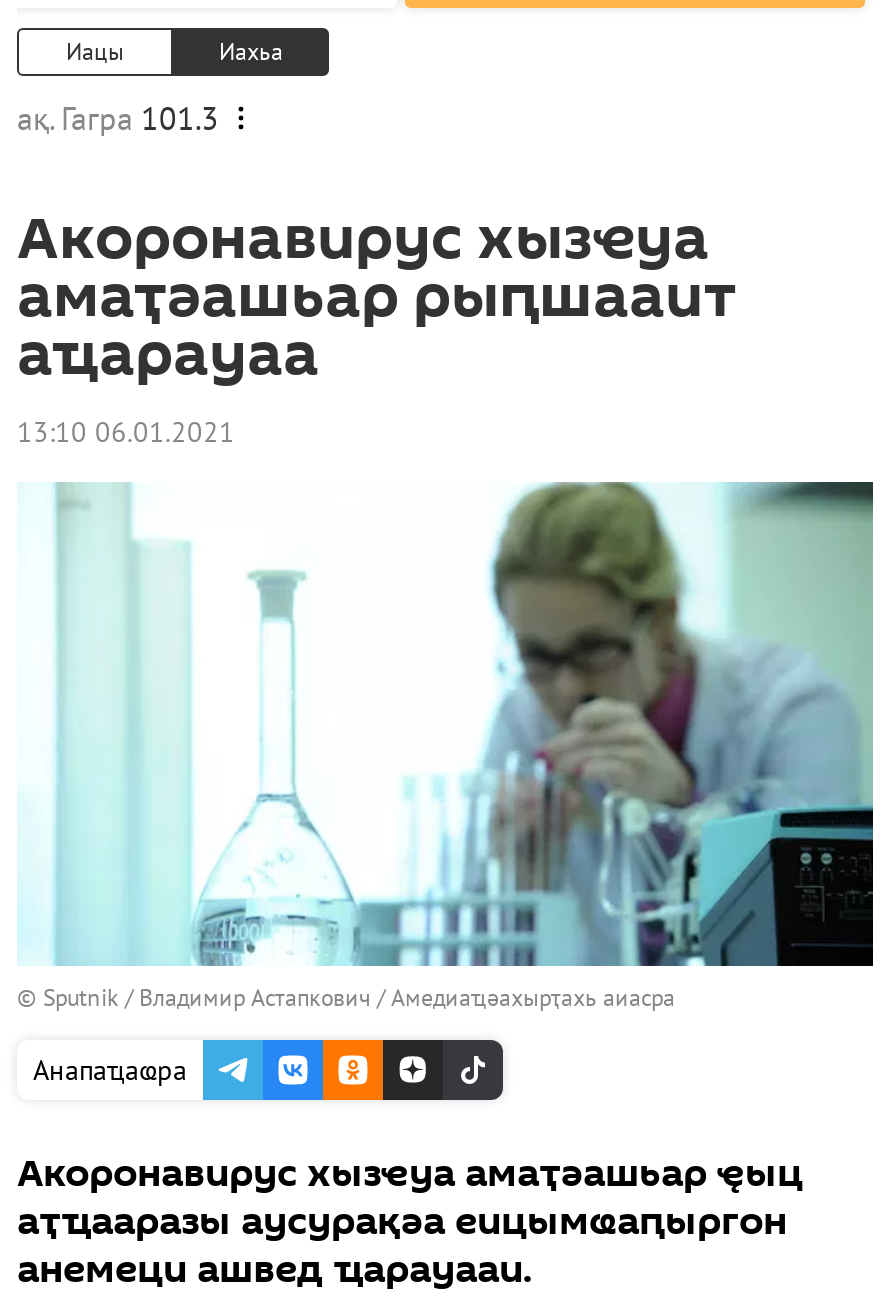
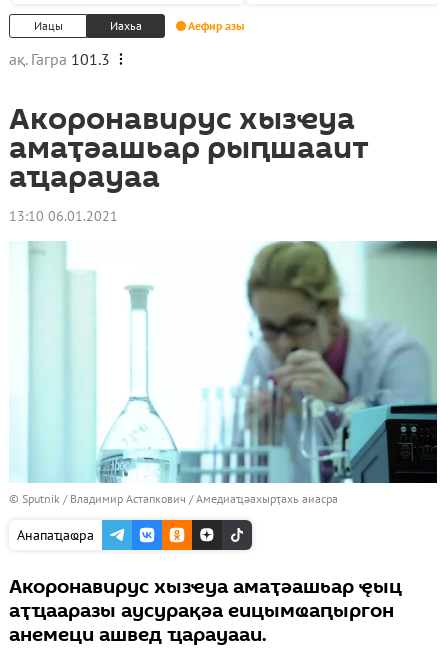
+ Аефир азы
